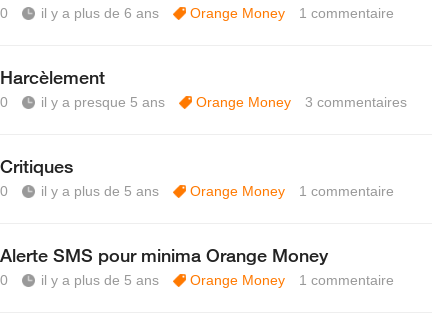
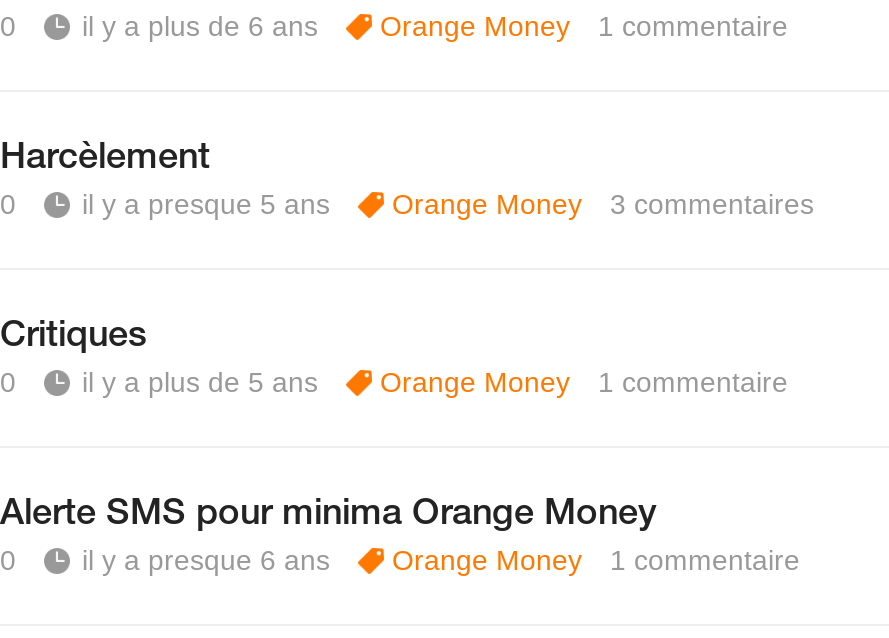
- il y a plus de 5 ans
+ il y a presque 6 ans
